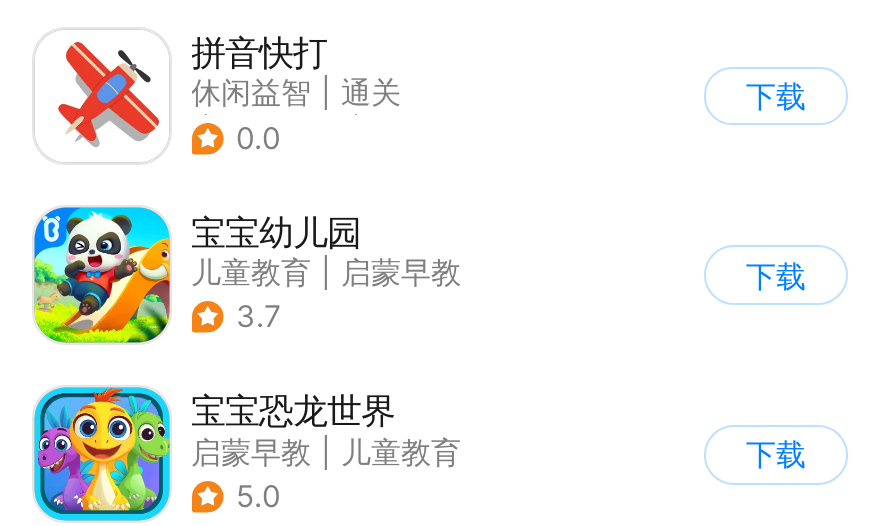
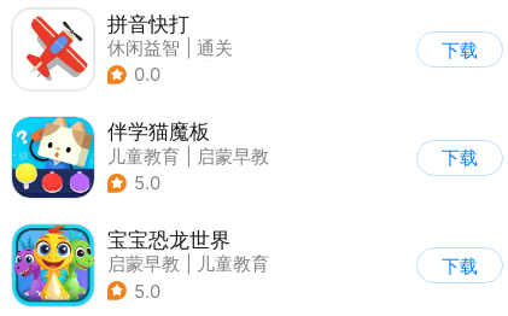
- [image]
- 宝宝幼儿园
+ [image]
+ 伴学猫魔板

- 3.7
+ 5.0
